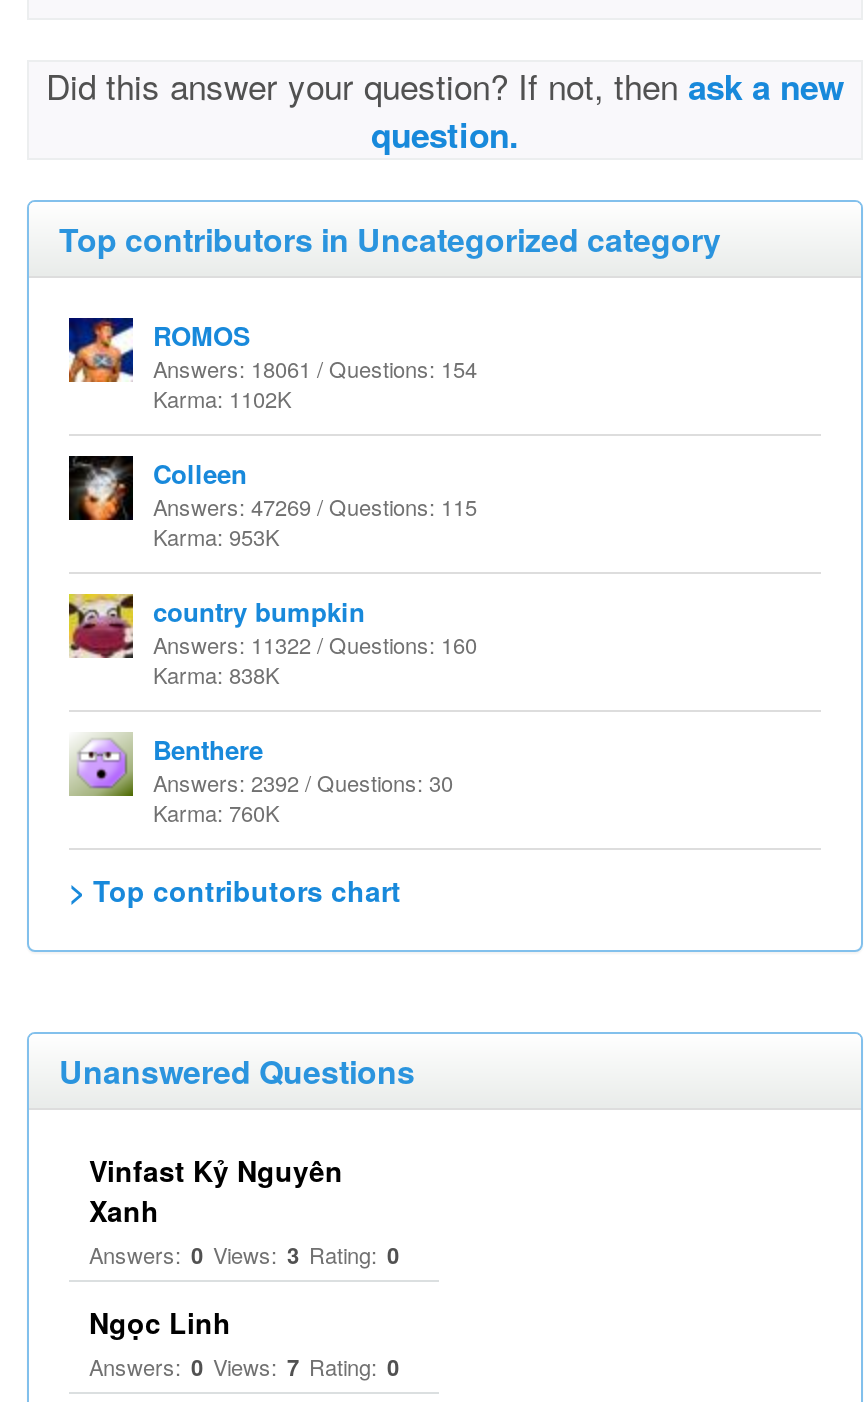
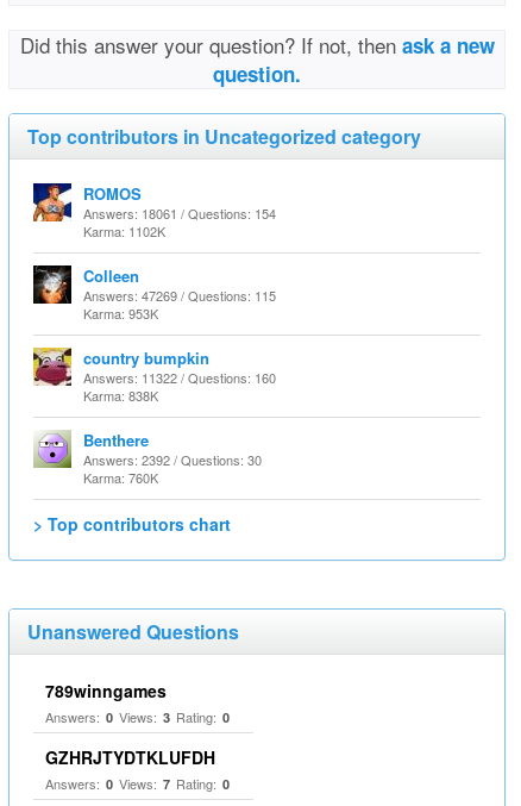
- Vinfast Kỷ Nguyên
- Xanh
+ 789winngames

- Ngọc Linh
+ GZHRJTYDTKLUFDH
